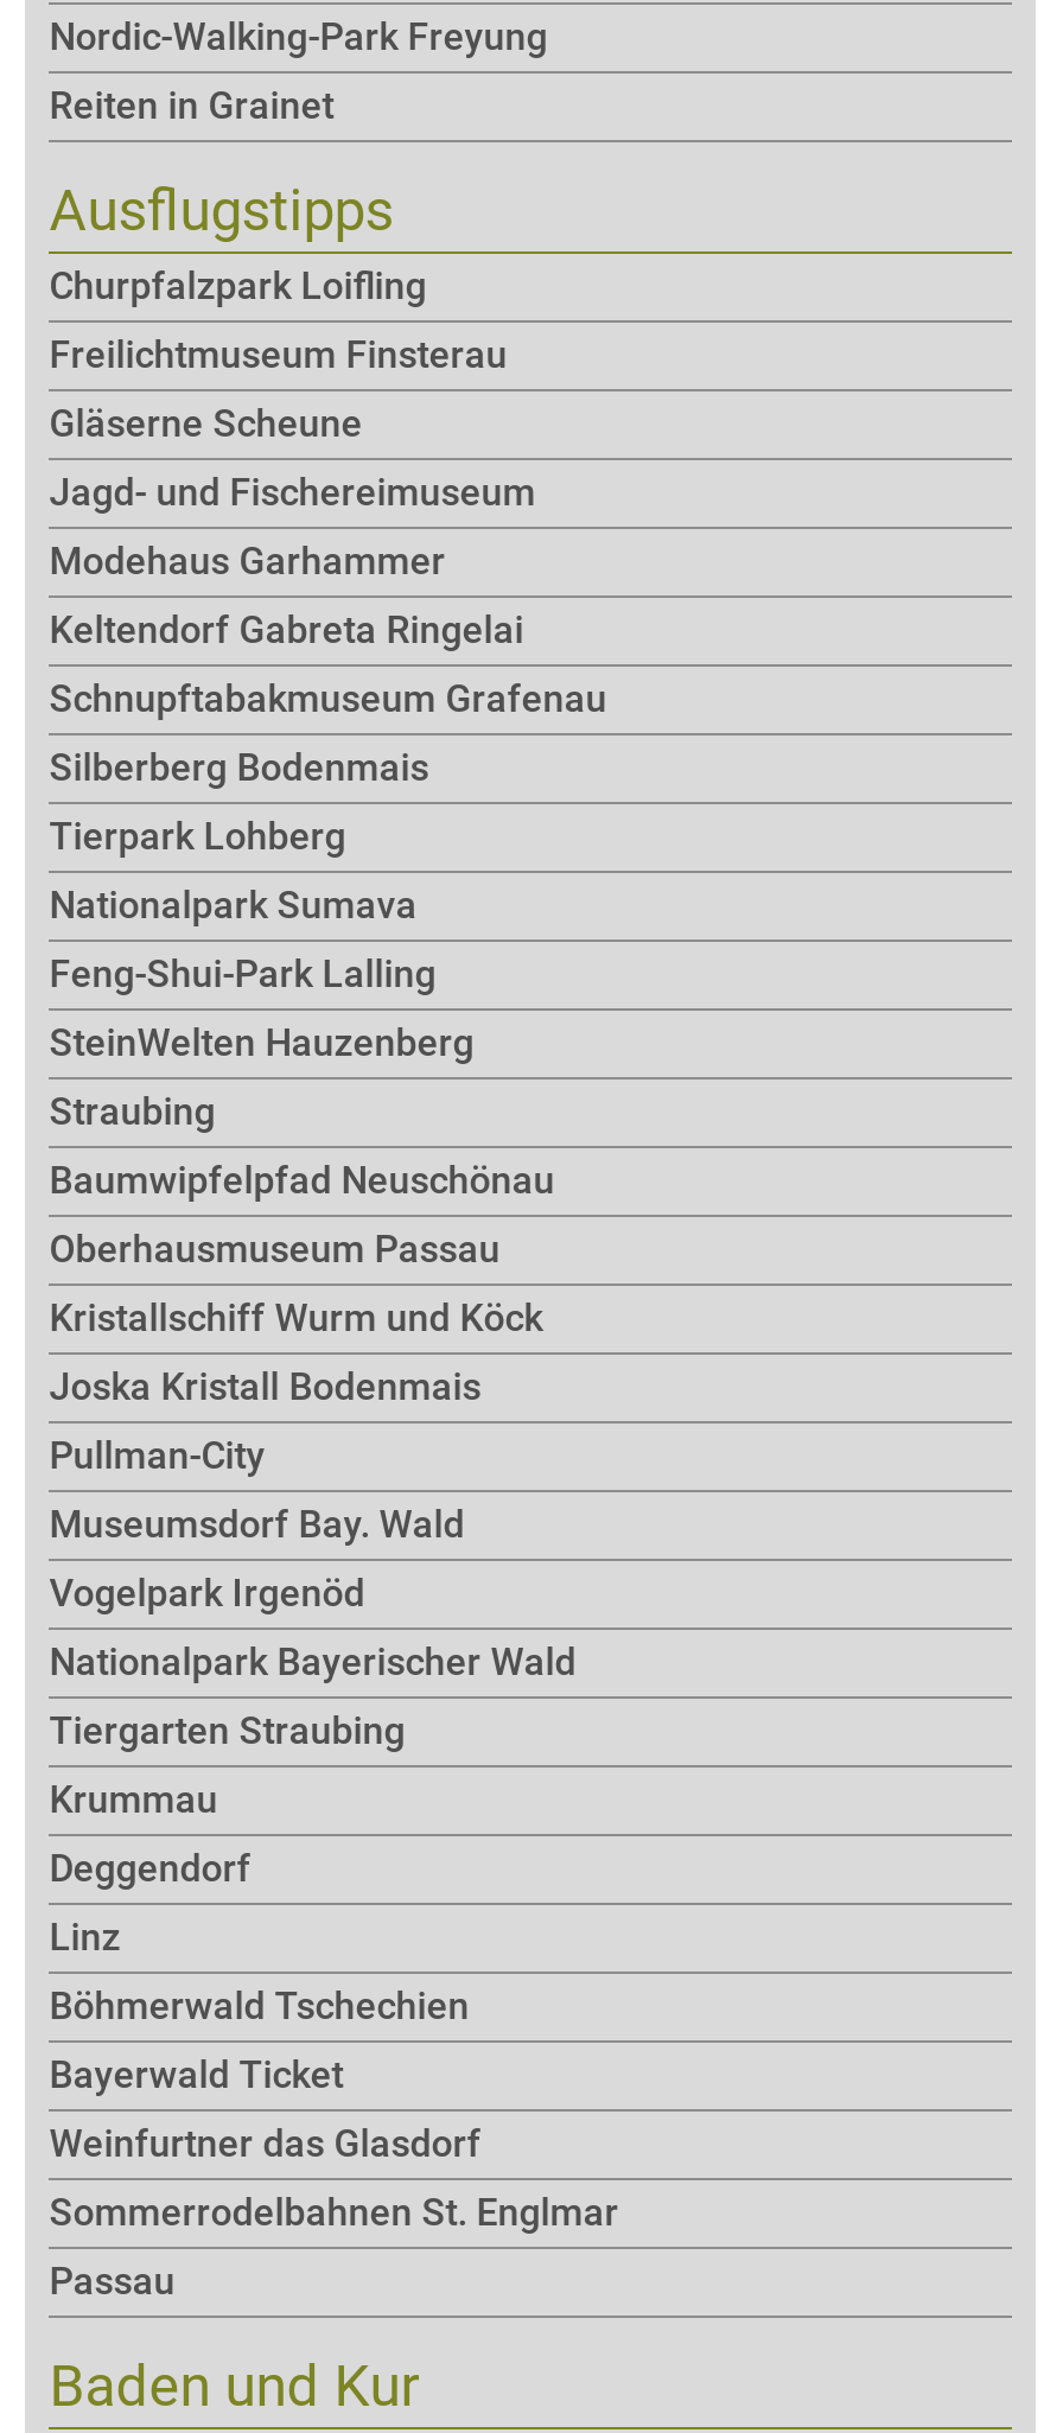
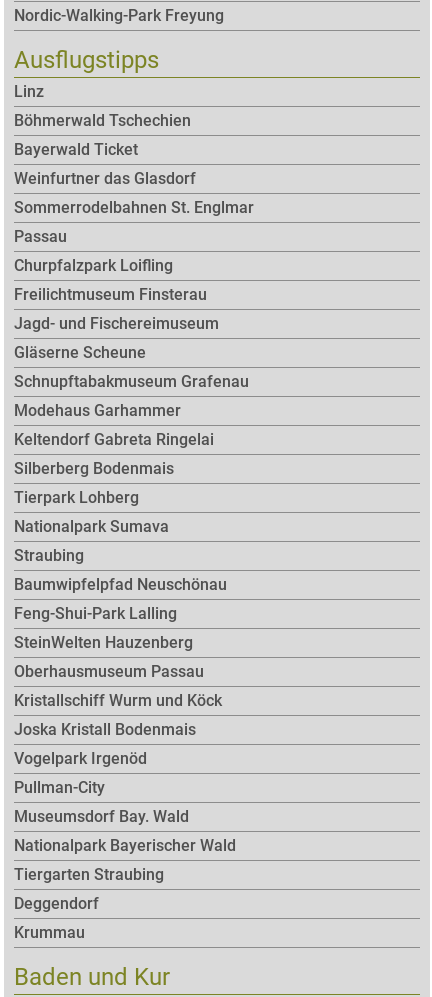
- Reiten in Grainet

moved down: Churpfalzpark Loifling | Freilichtmuseum Finsterau | Jagd- und Fischereimuseum | ... | Deggendorf | Krummau

moved up: Linz | Böhmerwald Tschechien | Bayerwald Ticket | Weinfurtner das Glasdorf | Sommerrodelbahnen St. Englmar | Passau
